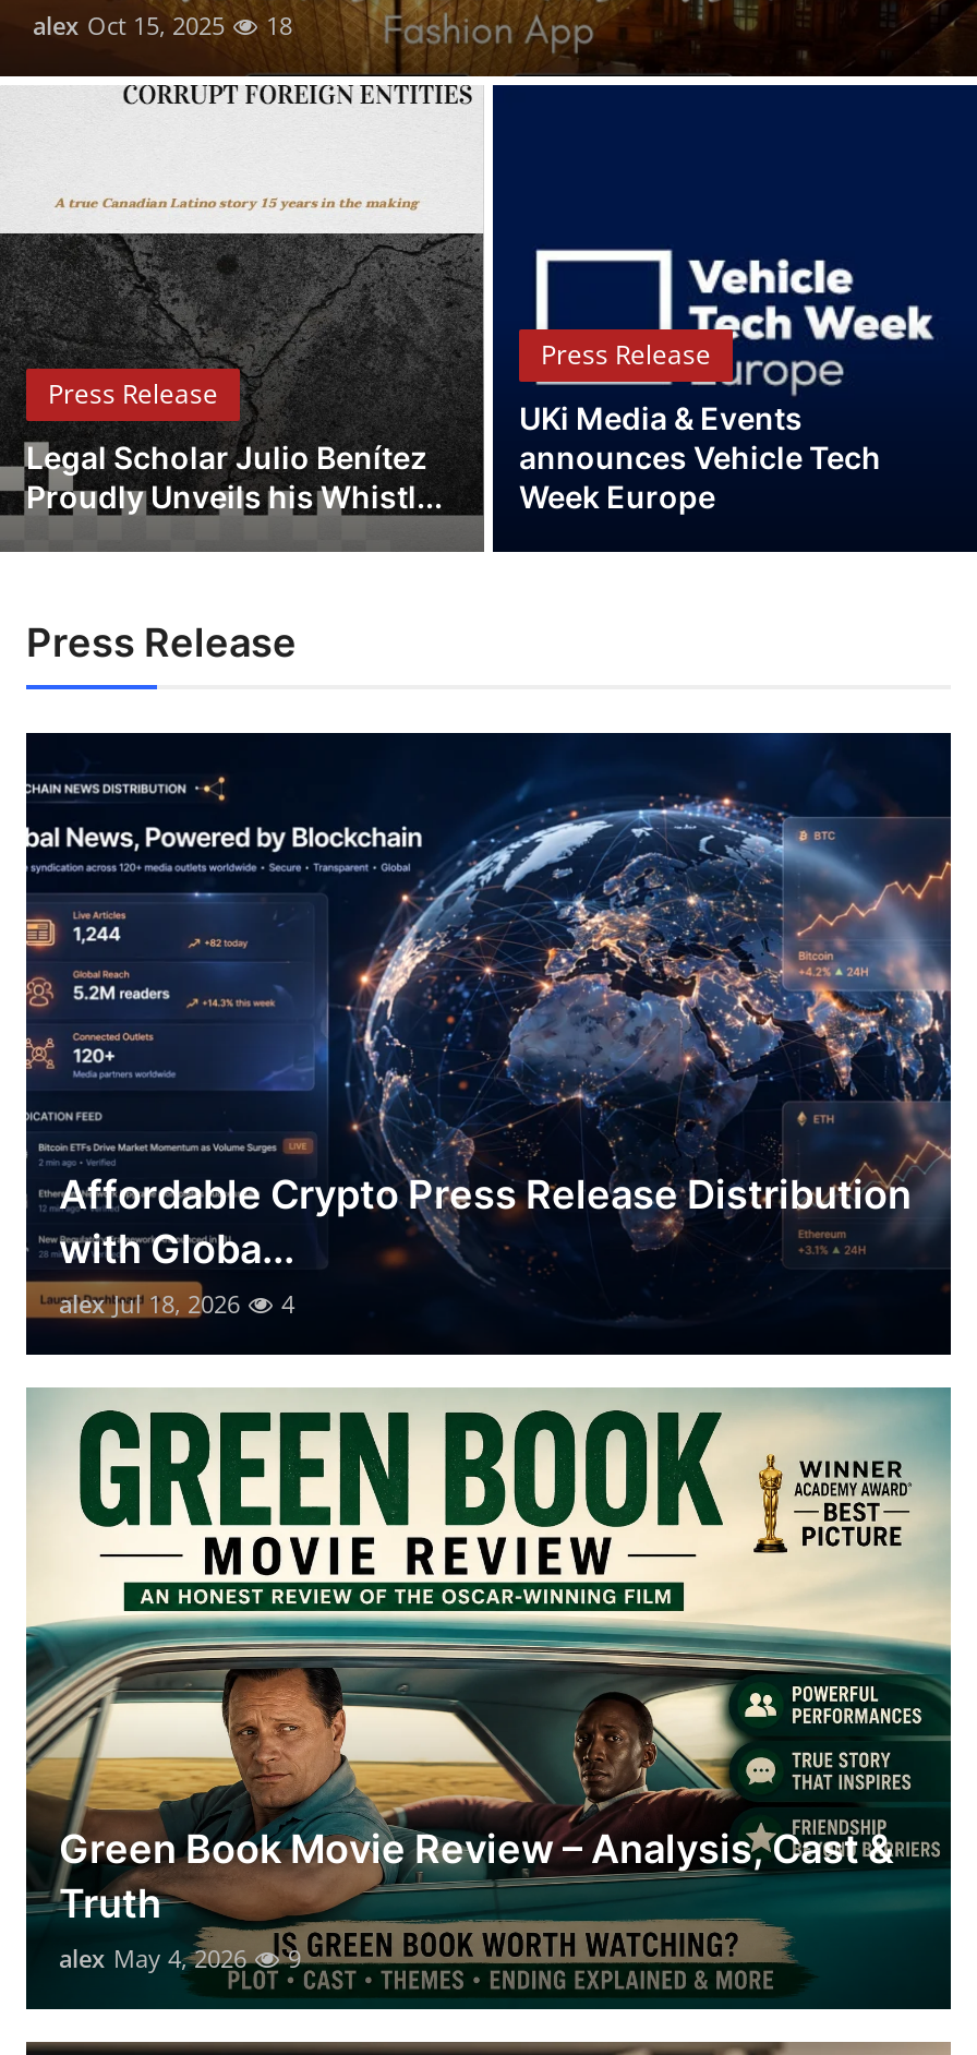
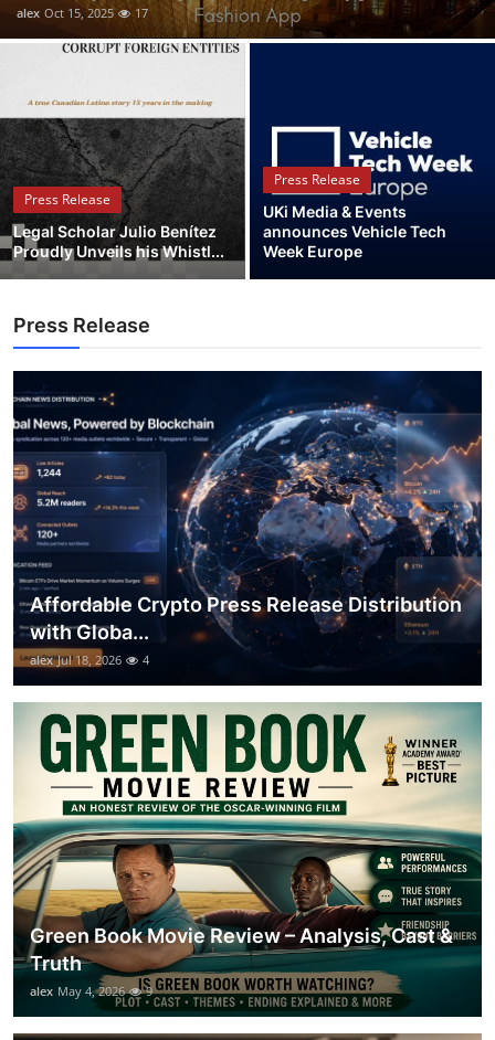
- alex Oct 15, 2025 18
+ alex Oct 15, 2025 17
